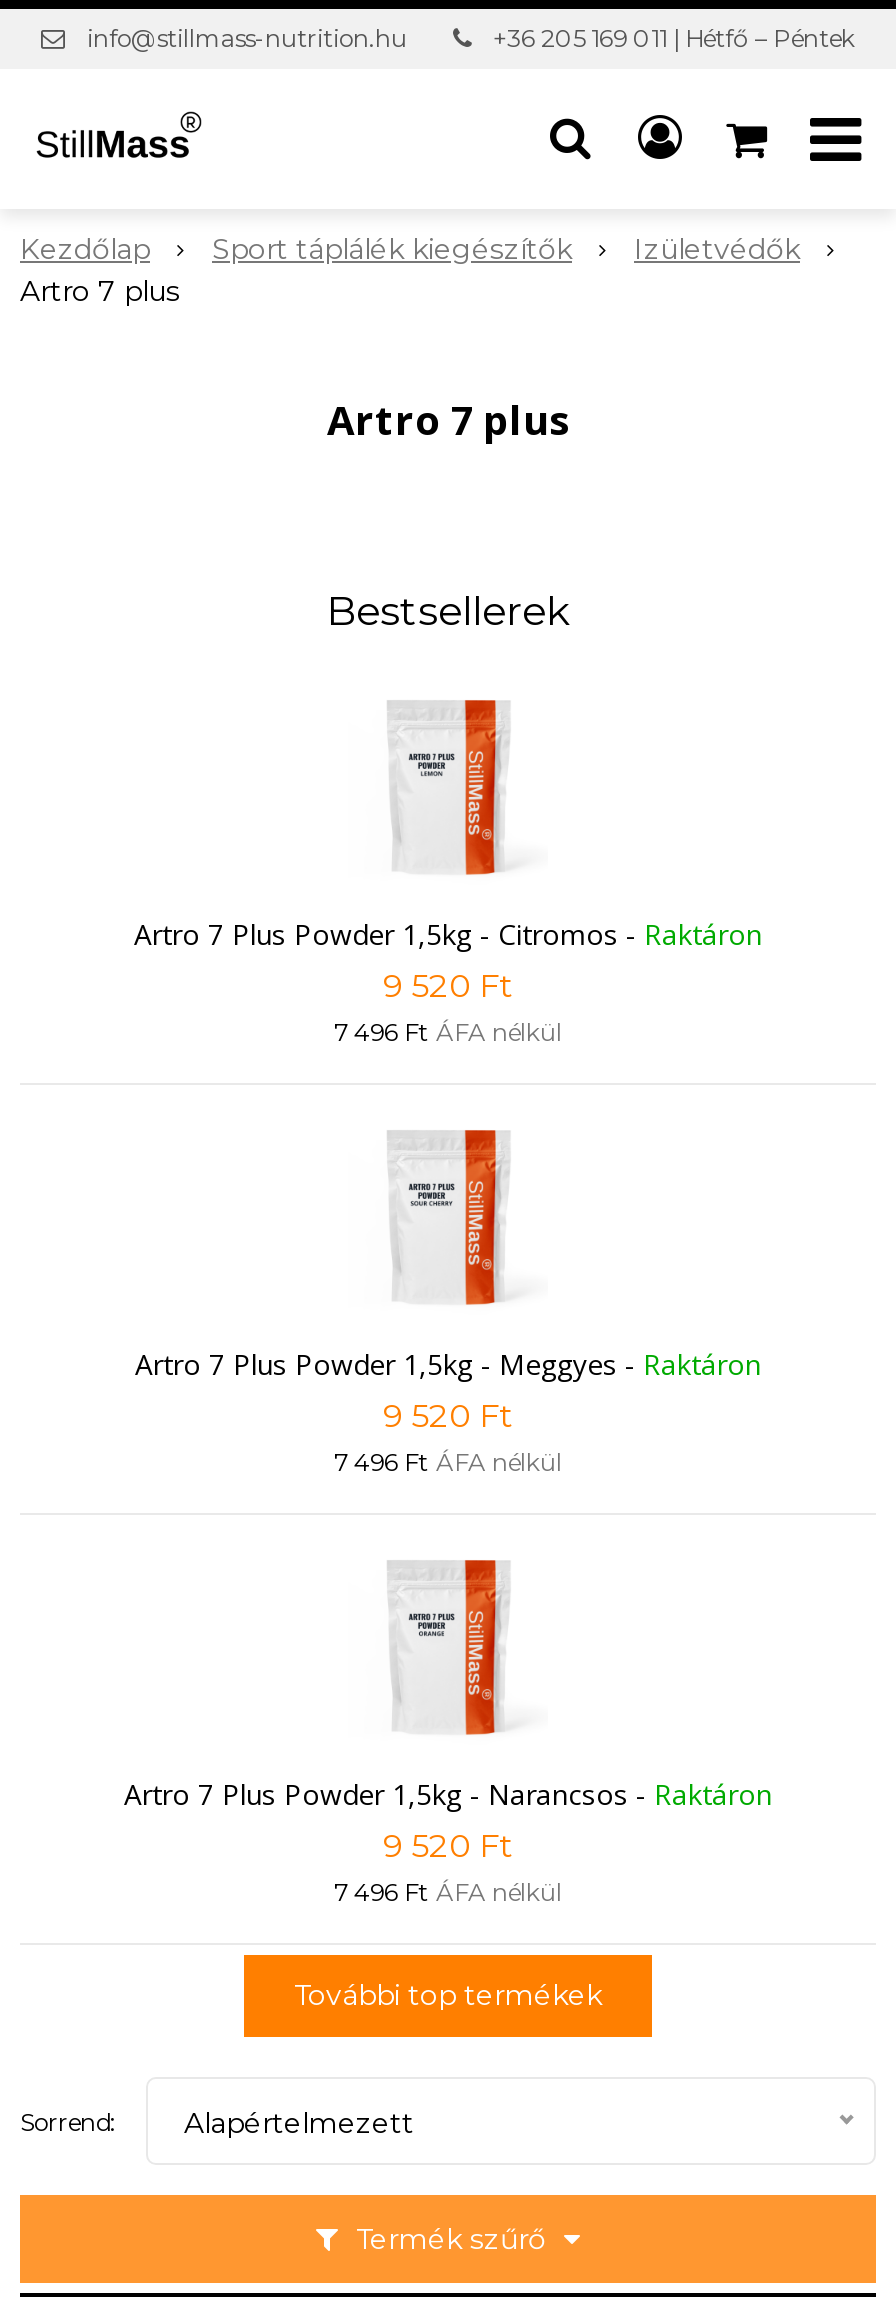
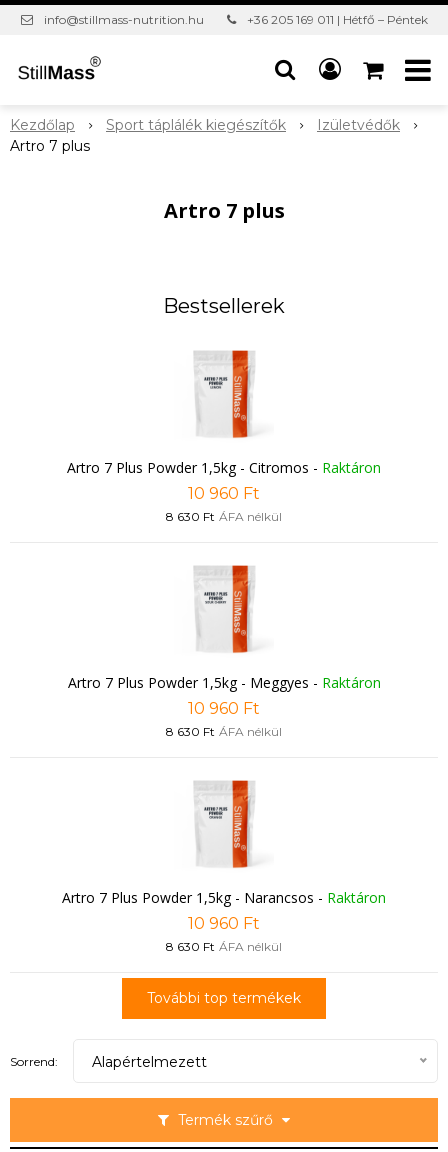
- 9 520 Ft
+ 10 960 Ft

- 7 496 Ft ÁFA nélkül
+ 8 630 Ft ÁFA nélkül

- 9 520 Ft
+ 10 960 Ft

- 7 496 Ft ÁFA nélkül
+ 8 630 Ft ÁFA nélkül

- 9 520 Ft
+ 10 960 Ft

- 7 496 Ft ÁFA nélkül
+ 8 630 Ft ÁFA nélkül
